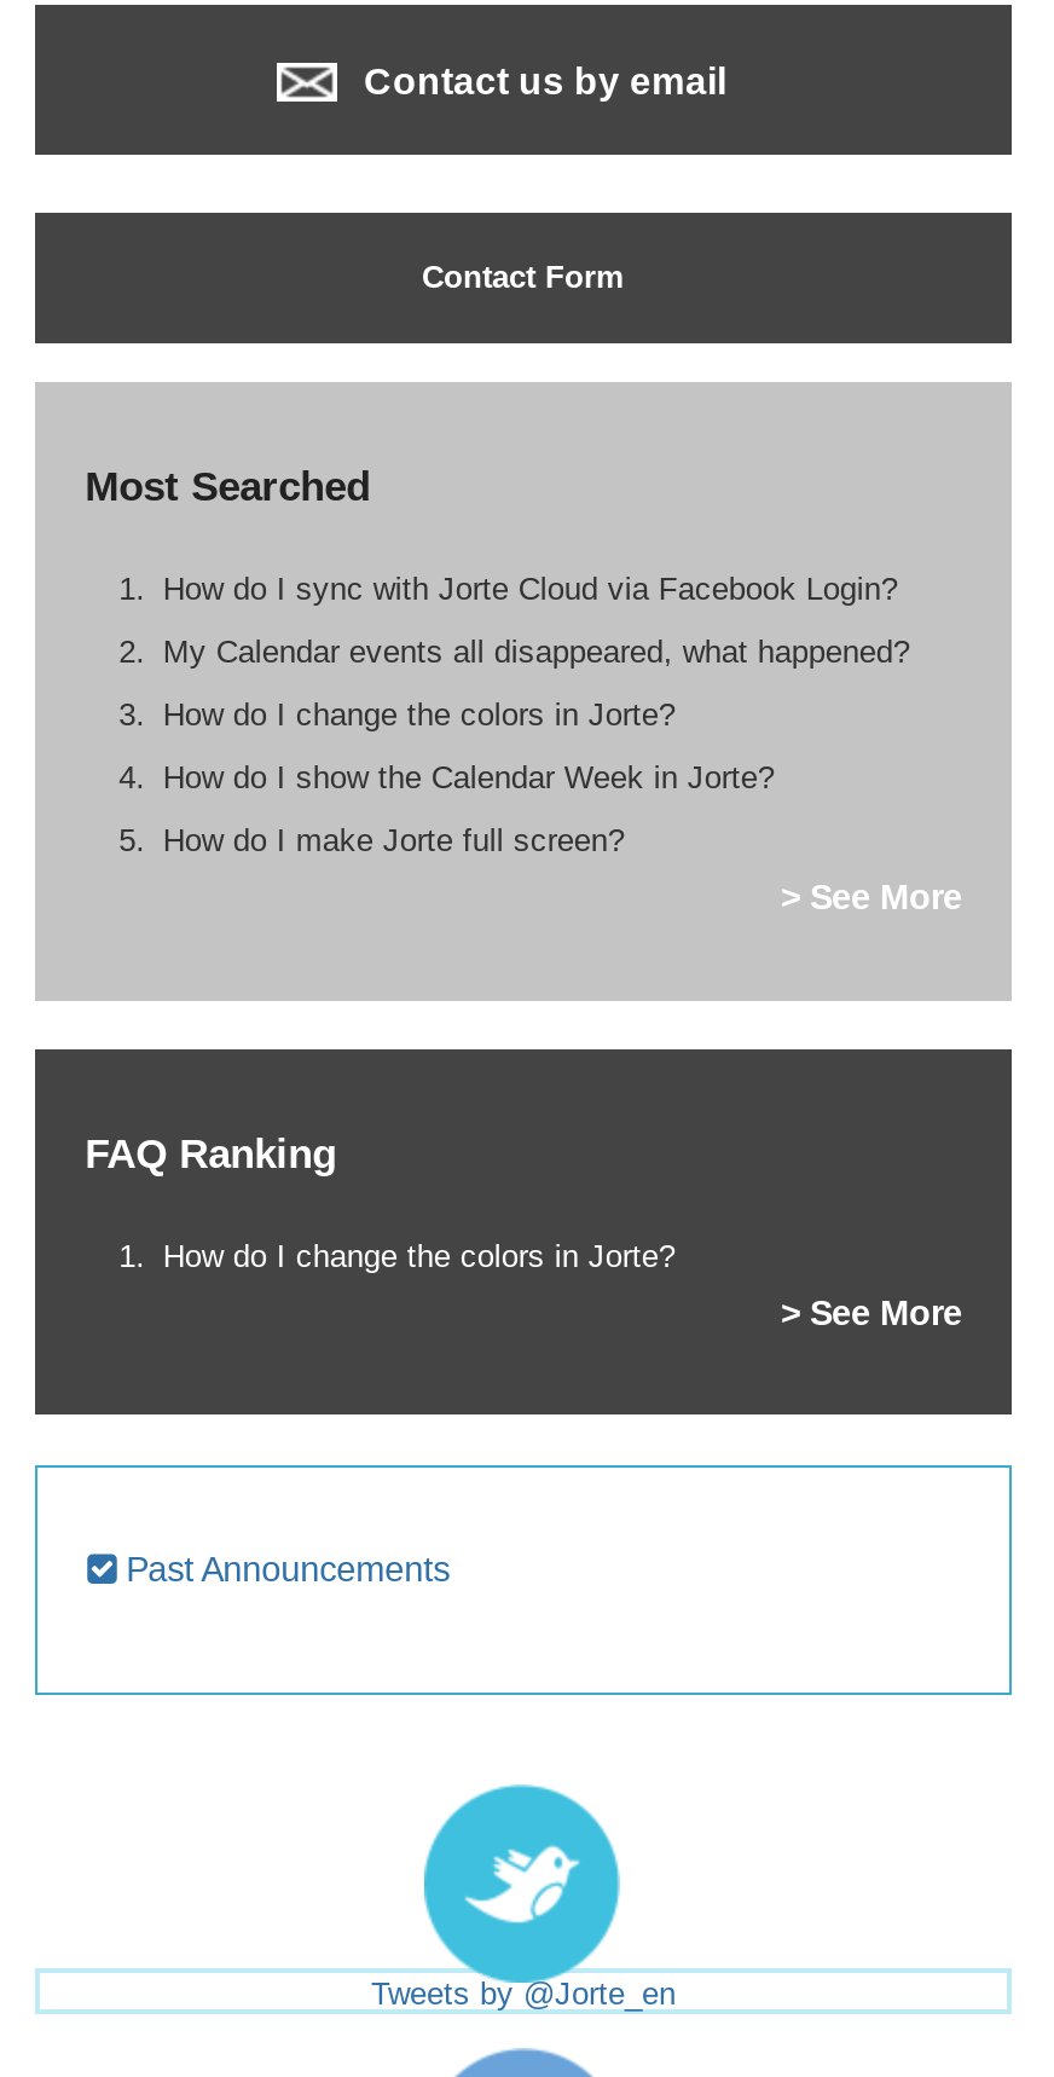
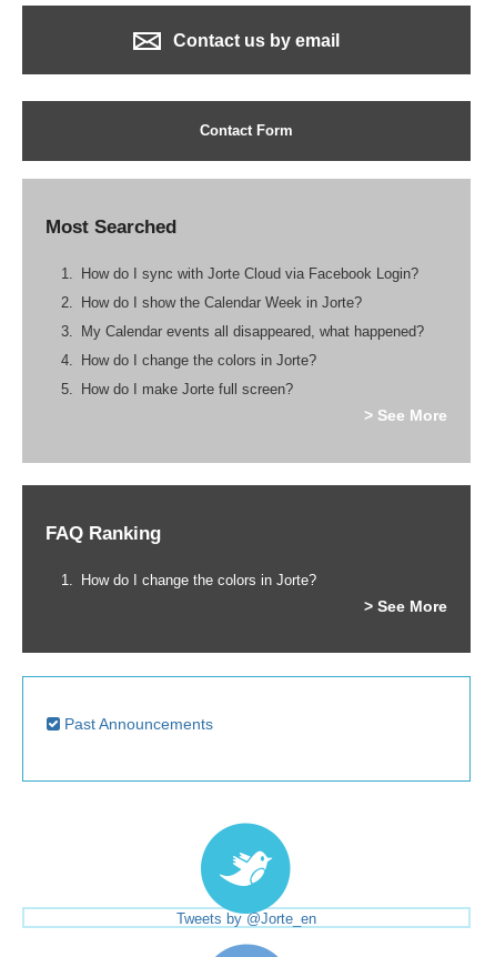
moved down: My Calendar events all disappeared, what happened? | How do I change the colors in Jorte?

moved up: How do I show the Calendar Week in Jorte?
